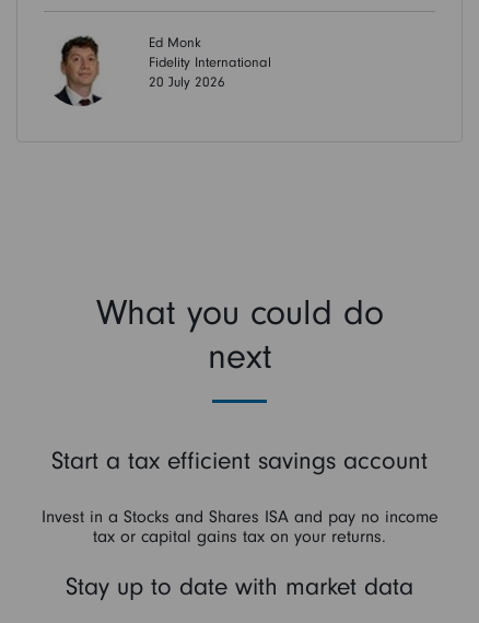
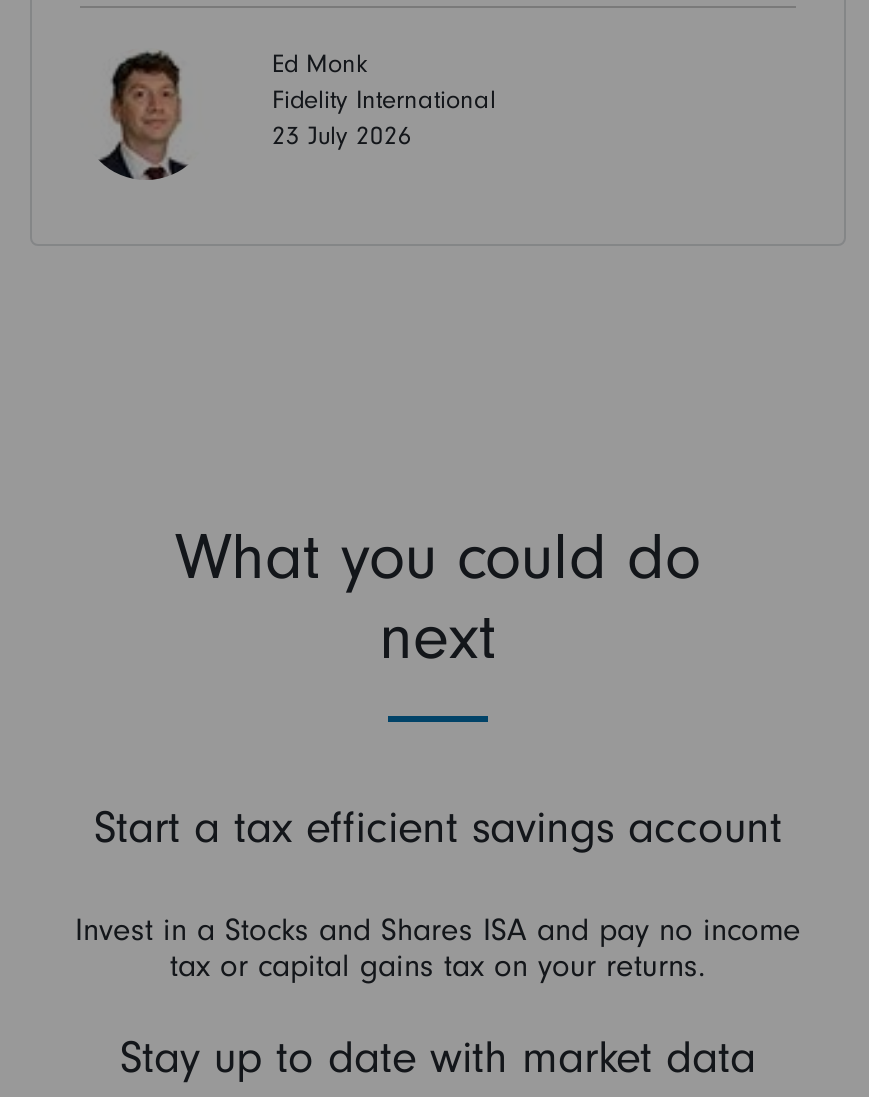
- 20 July 2026
+ 23 July 2026
